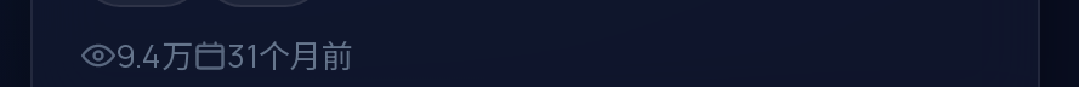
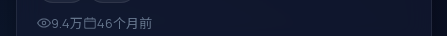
- 9.4万 31个月前
+ 9.4万 46个月前
